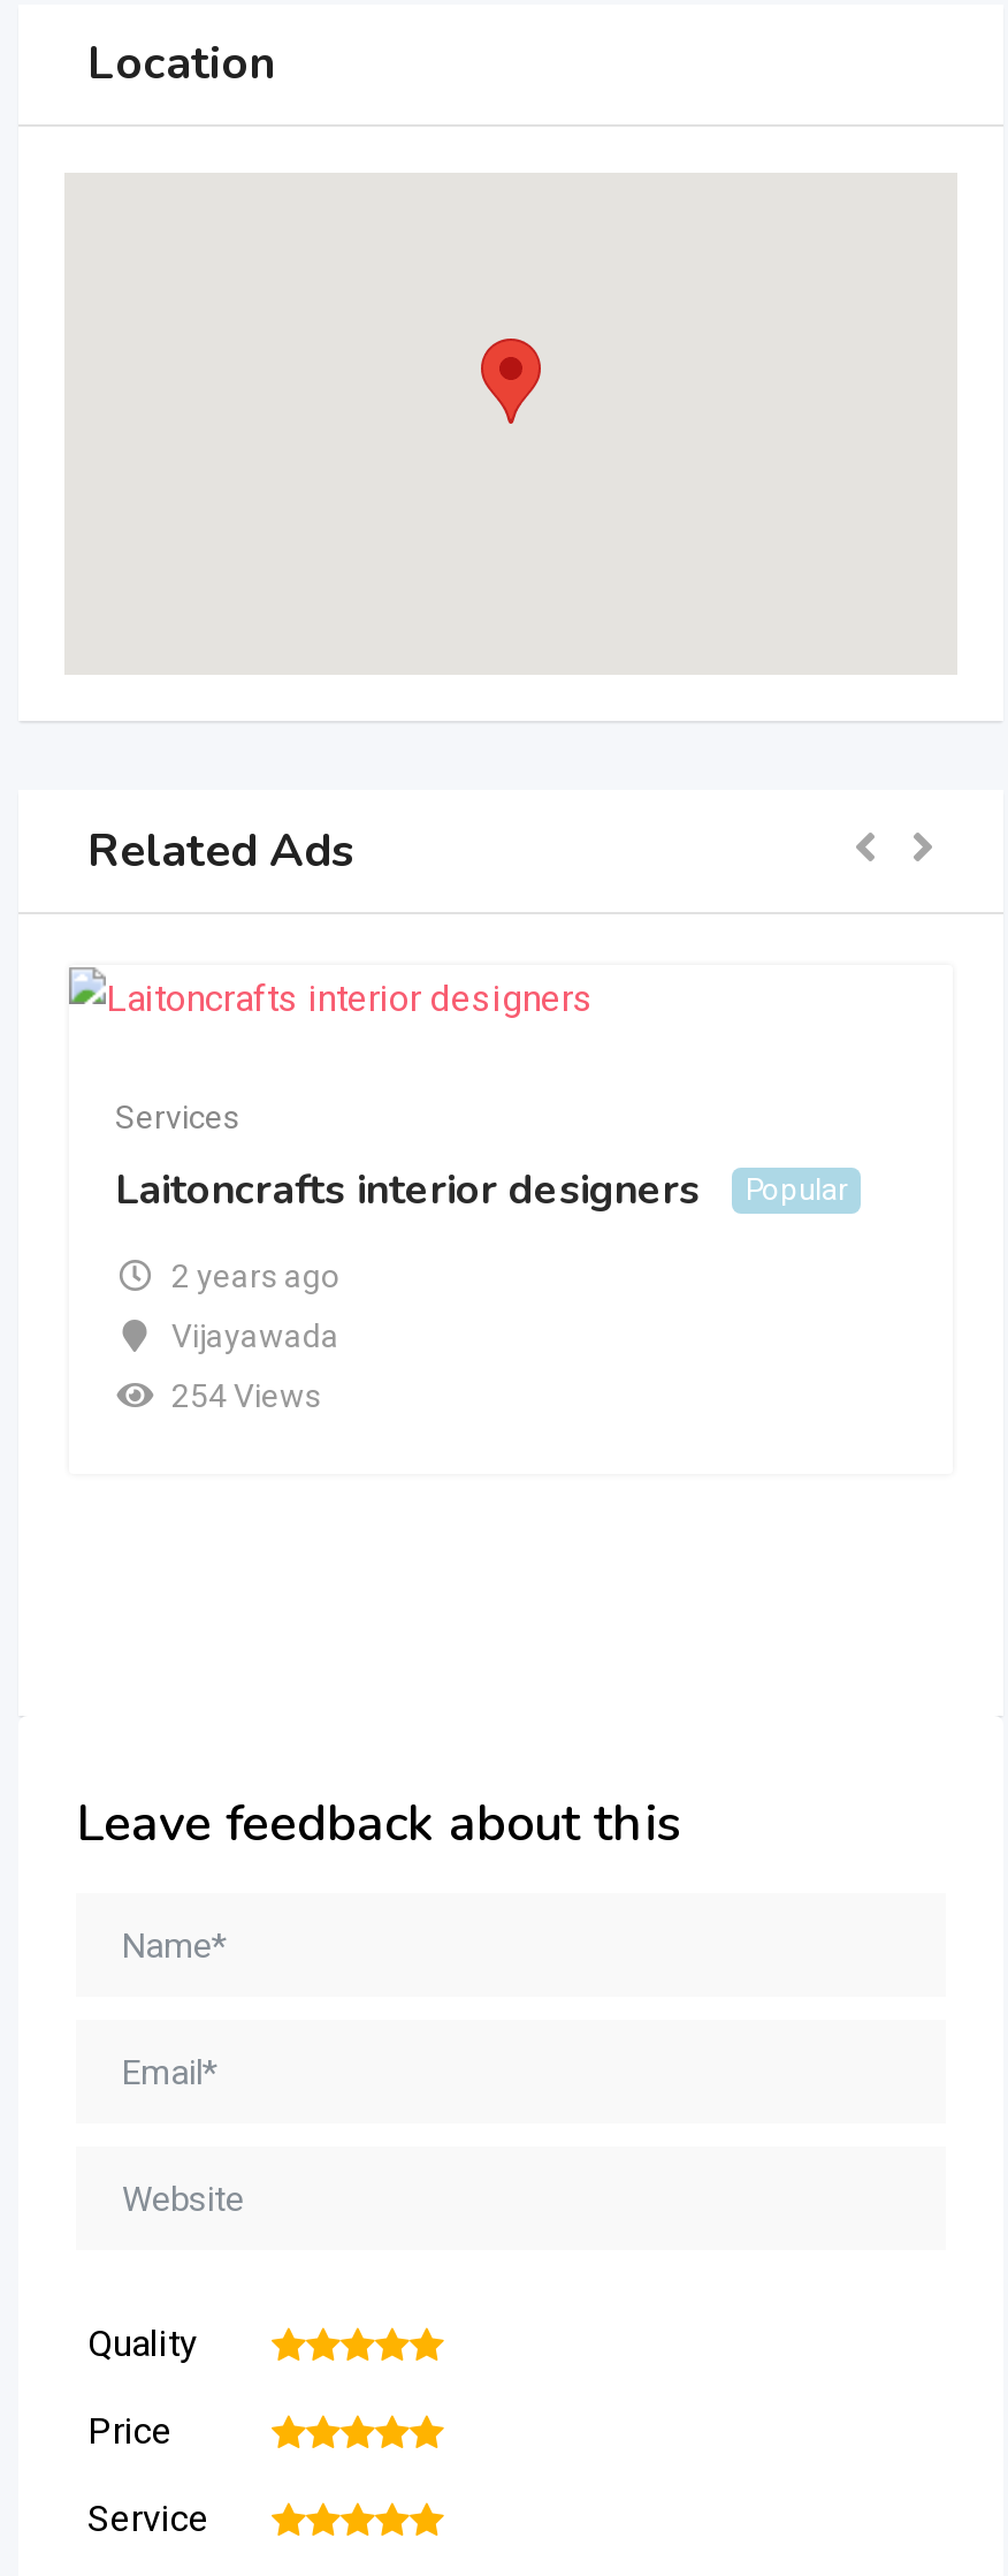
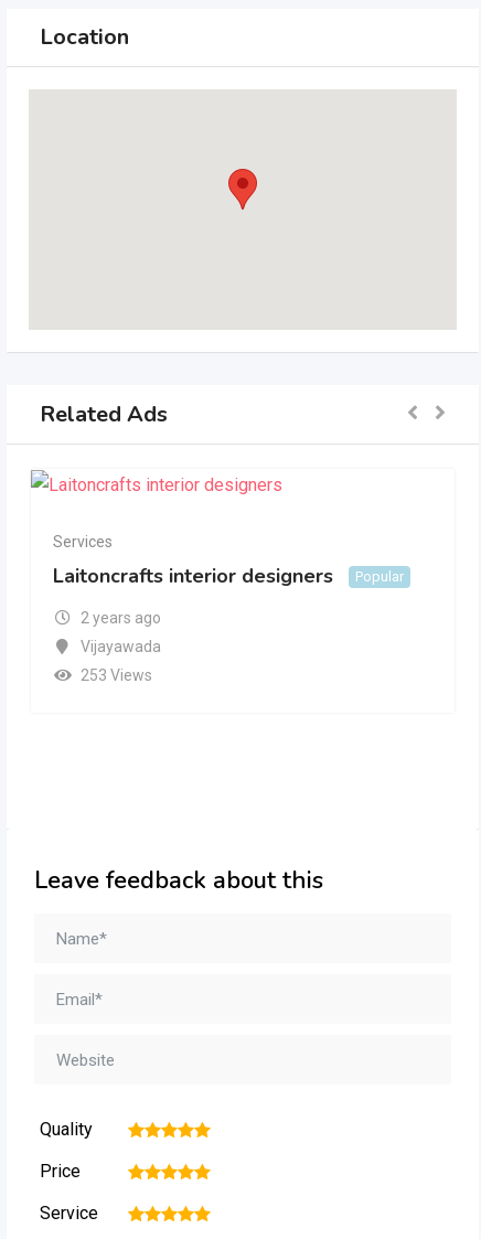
- 254 Views
+ 253 Views
